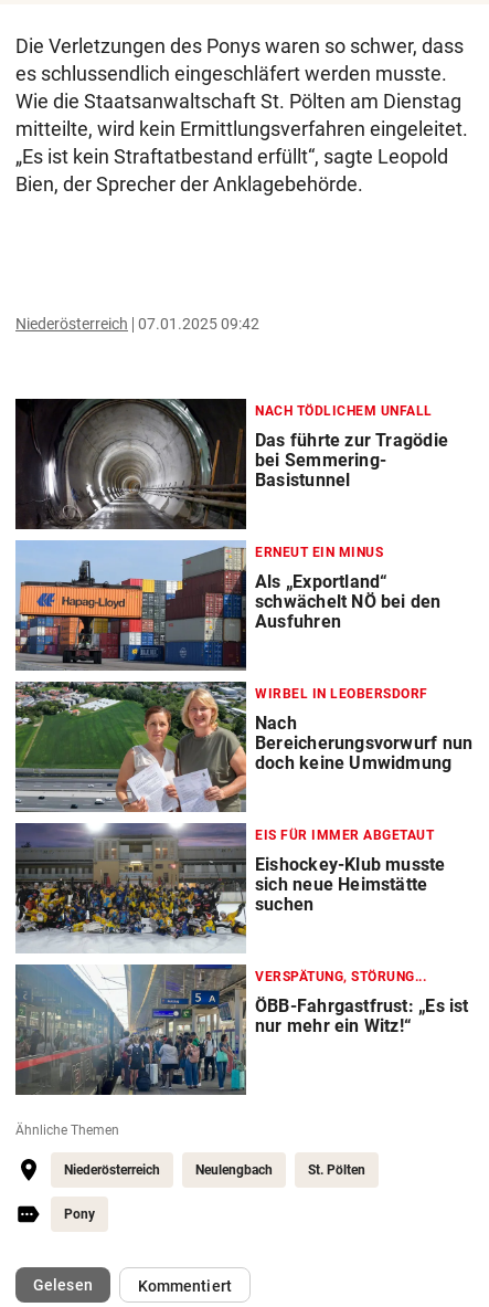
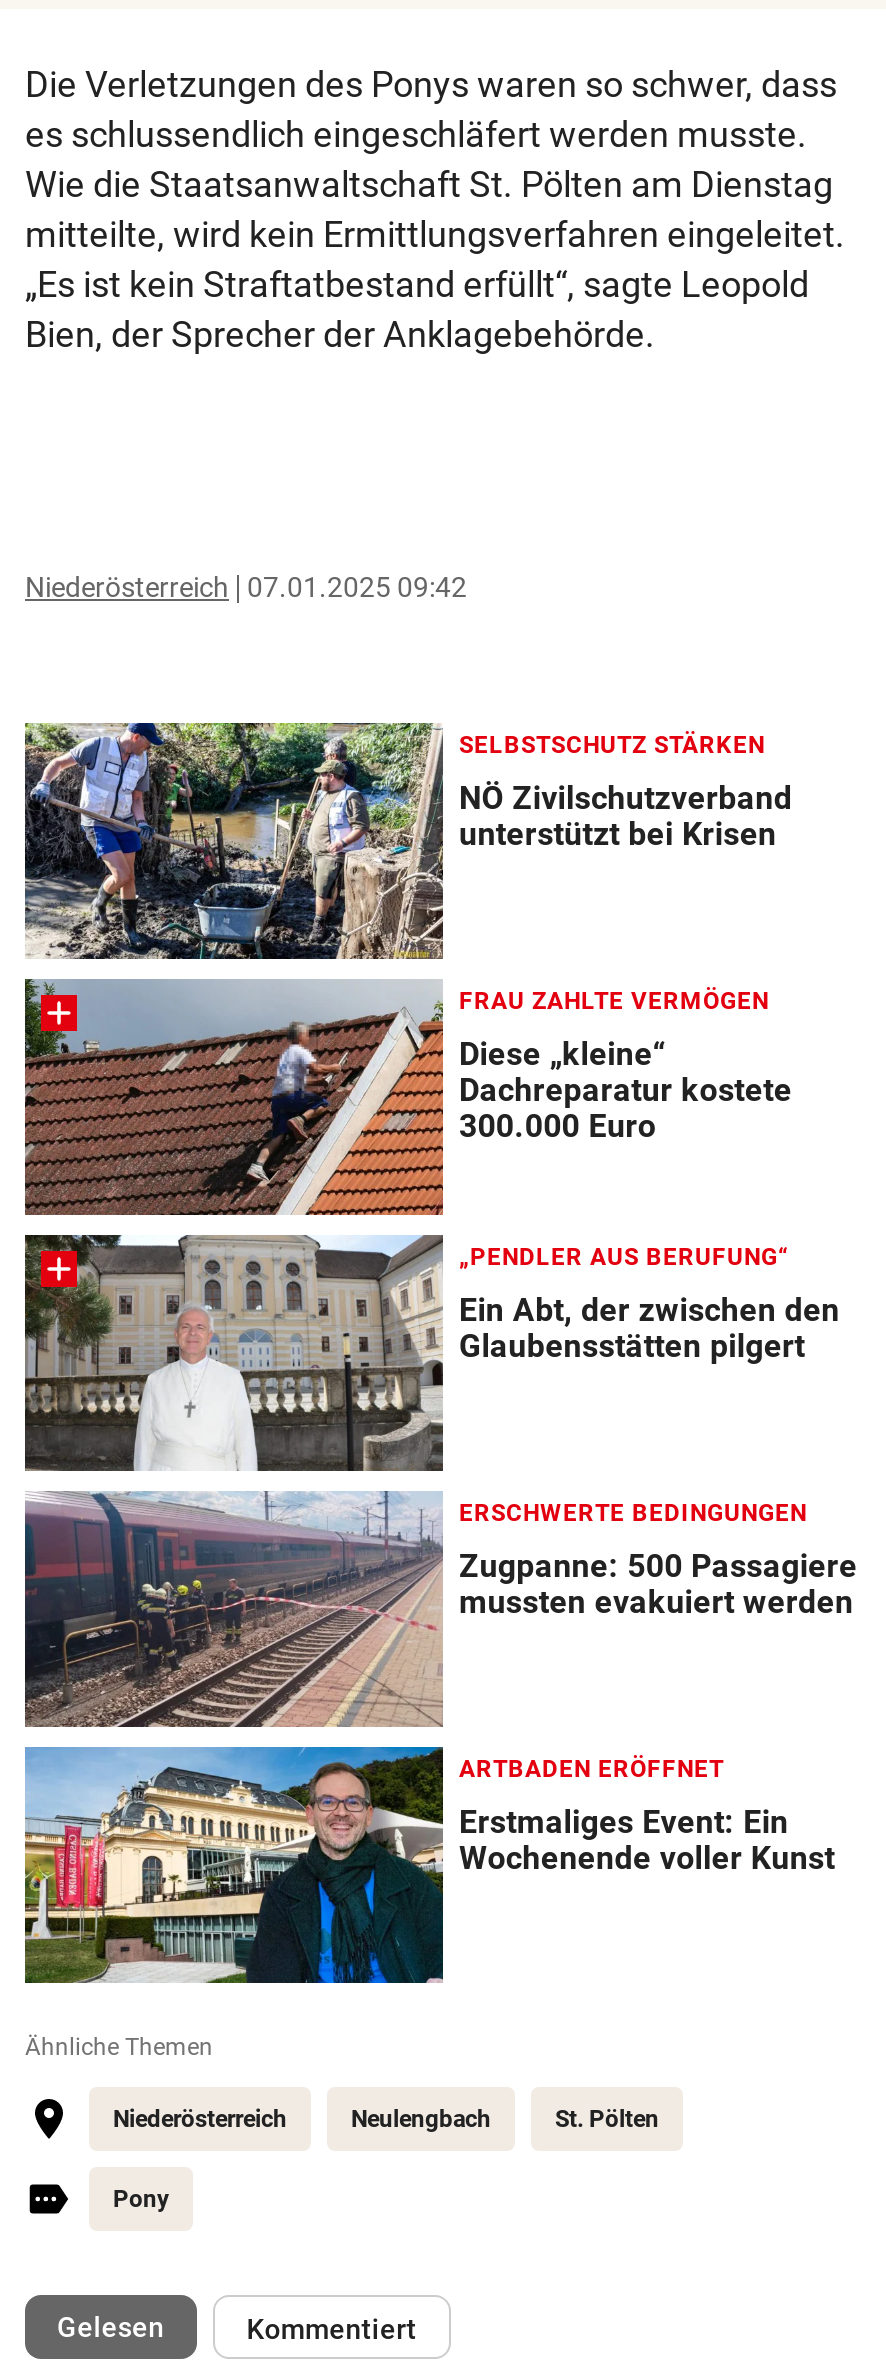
- [image]
- NACH TÖDLICHEM UNFALL
+ [image]
+ SELBSTSCHUTZ STÄRKEN

- Das führte zur Tragödie
- bei Semmering-
- Basistunnel
+ NÖ Zivilschutzverband
+ unterstützt bei Krisen

- [image]
- ERNEUT EIN MINUS
+ [image]
+ FRAU ZAHLTE VERMÖGEN

- Als „Exportland“
- schwächelt NÖ bei den
- Ausfuhren
+ Diese „kleine“
+ Dachreparatur kostete
+ 300.000 Euro

- [image]
- WIRBEL IN LEOBERSDORF
+ [image]
+ „PENDLER AUS BERUFUNG“

- Nach
- Bereicherungsvorwurf nun
- doch keine Umwidmung
+ Ein Abt, der zwischen den
+ Glaubensstätten pilgert

- [image]
- EIS FÜR IMMER ABGETAUT
+ [image]
+ ERSCHWERTE BEDINGUNGEN

- Eishockey-Klub musste
- sich neue Heimstätte
- suchen
+ Zugpanne: 500 Passagiere
+ mussten evakuiert werden

- [image]
- VERSPÄTUNG, STÖRUNG...
+ [image]
+ ARTBADEN ERÖFFNET

- ÖBB-Fahrgastfrust: „Es ist
- nur mehr ein Witz!“
+ Erstmaliges Event: Ein
+ Wochenende voller Kunst
